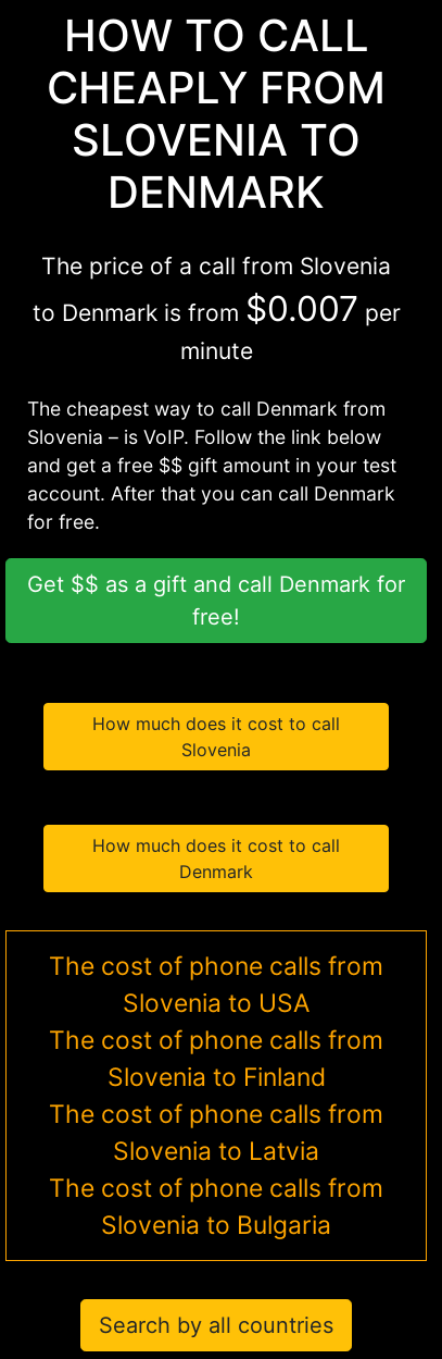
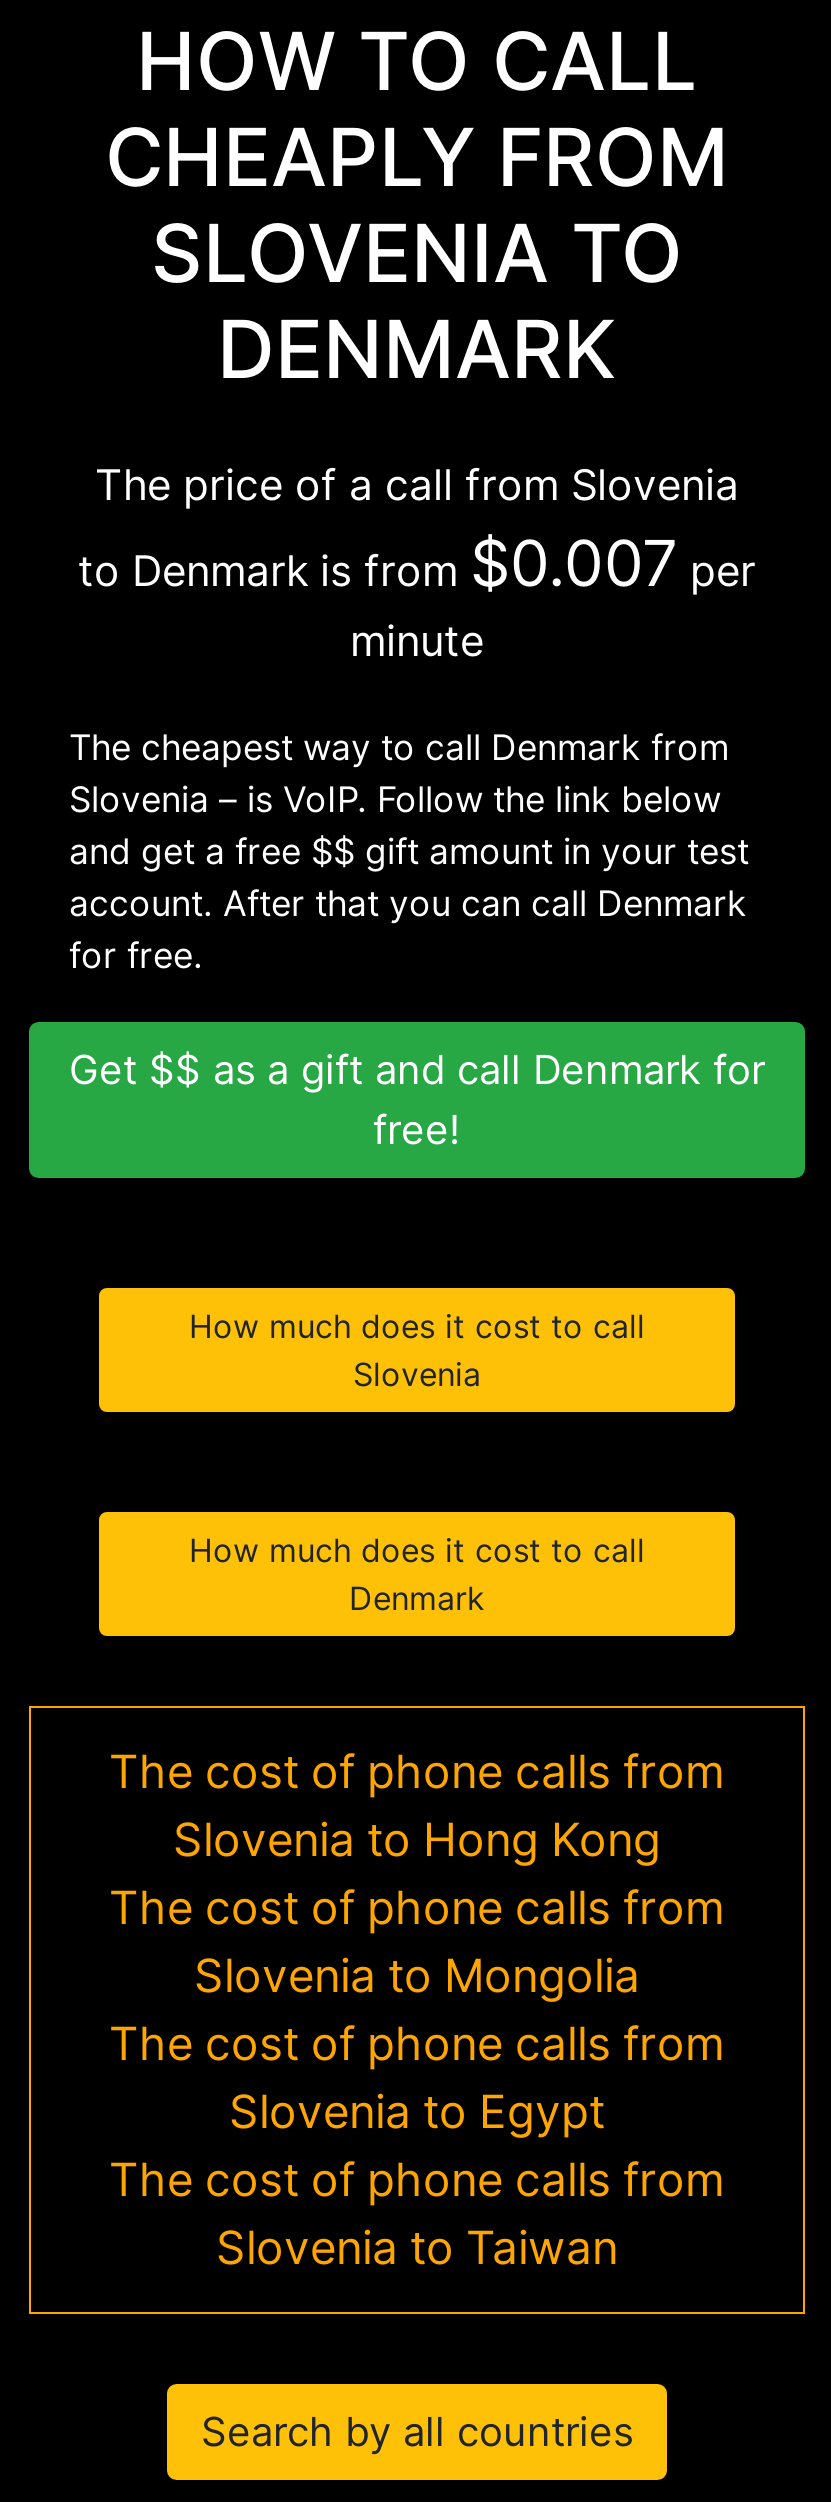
- Slovenia to USA
+ Slovenia to Hong Kong

- Slovenia to Finland
+ Slovenia to Mongolia

- Slovenia to Latvia
+ Slovenia to Egypt

- Slovenia to Bulgaria
+ Slovenia to Taiwan
